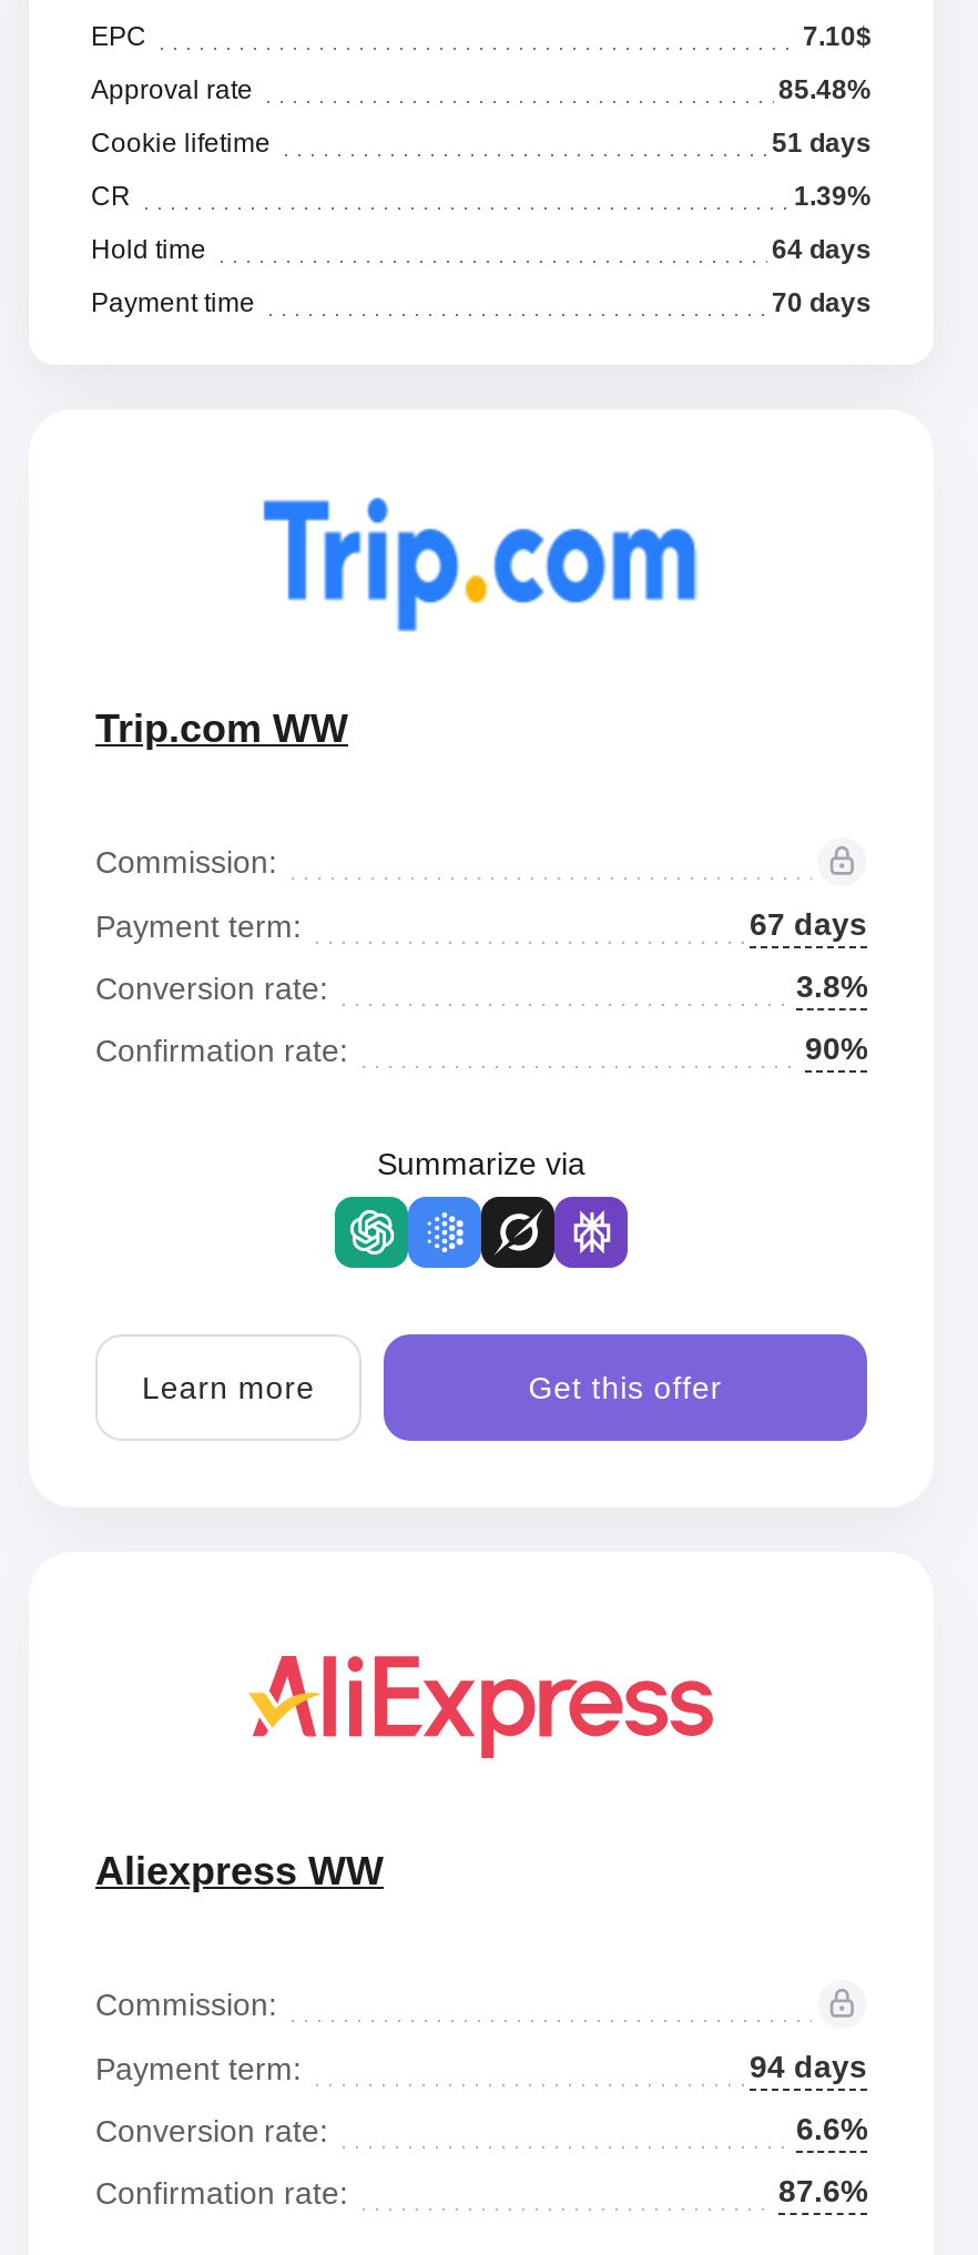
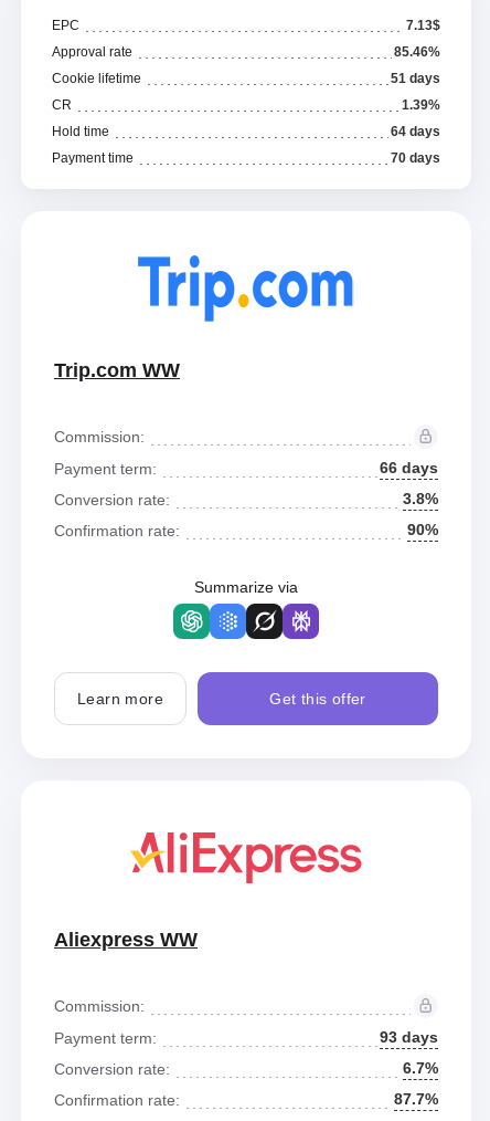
- 7.10$
+ 7.13$

- 85.48%
+ 85.46%

- 67 days
+ 66 days

- 94 days
+ 93 days

- 6.6%
+ 6.7%

- 87.6%
+ 87.7%
